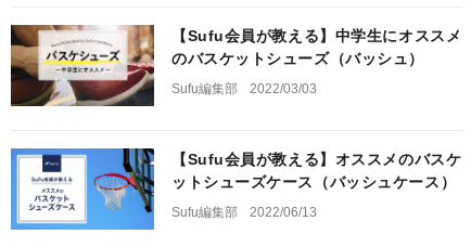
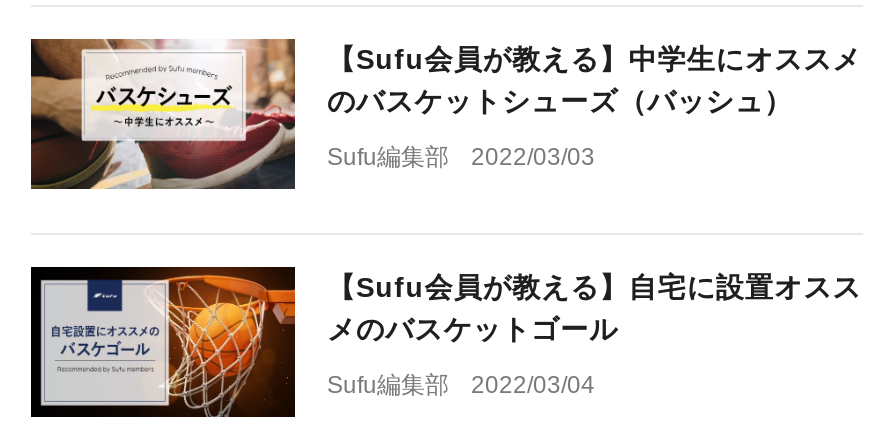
- [image]
- 【Sufu会員が教える】オススメのバスケ
- ットシューズケース（バッシュケース）
+ [image]
+ 【Sufu会員が教える】自宅に設置オスス
+ メのバスケットゴール

- Sufu編集部 2022/06/13
+ Sufu編集部 2022/03/04
